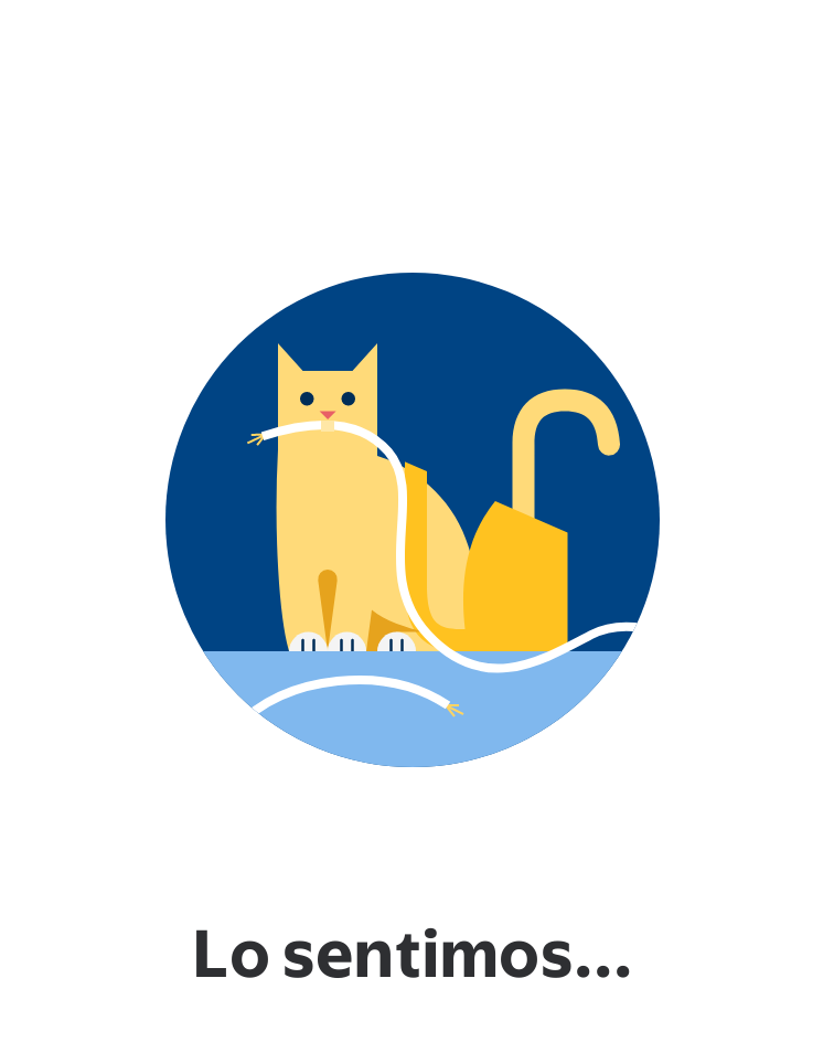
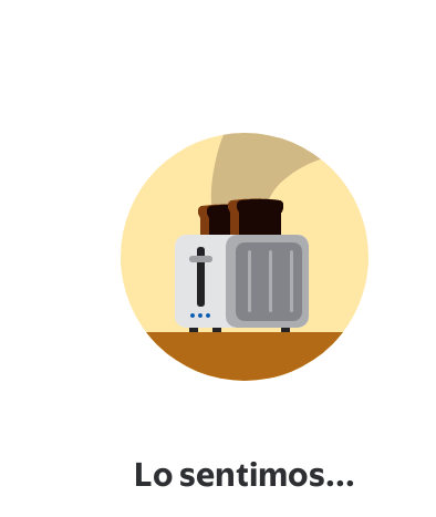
- [image]
+ [image]
